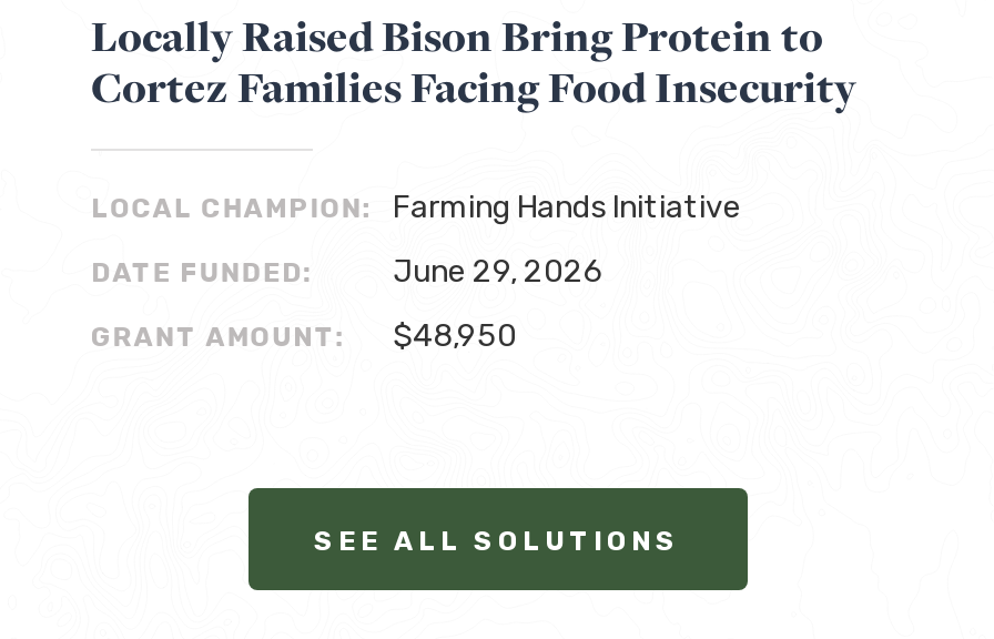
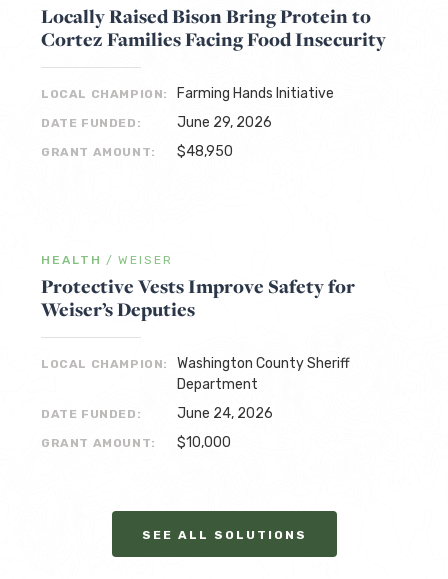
+ HEALTH / WEISER
+ Protective Vests Improve Safety for
+ Weiser’s Deputies
+ LOCAL CHAMPION:
+ Washington County Sheriff
+ Department
+ DATE FUNDED:
+ June 24, 2026
+ GRANT AMOUNT:
+ $10,000
